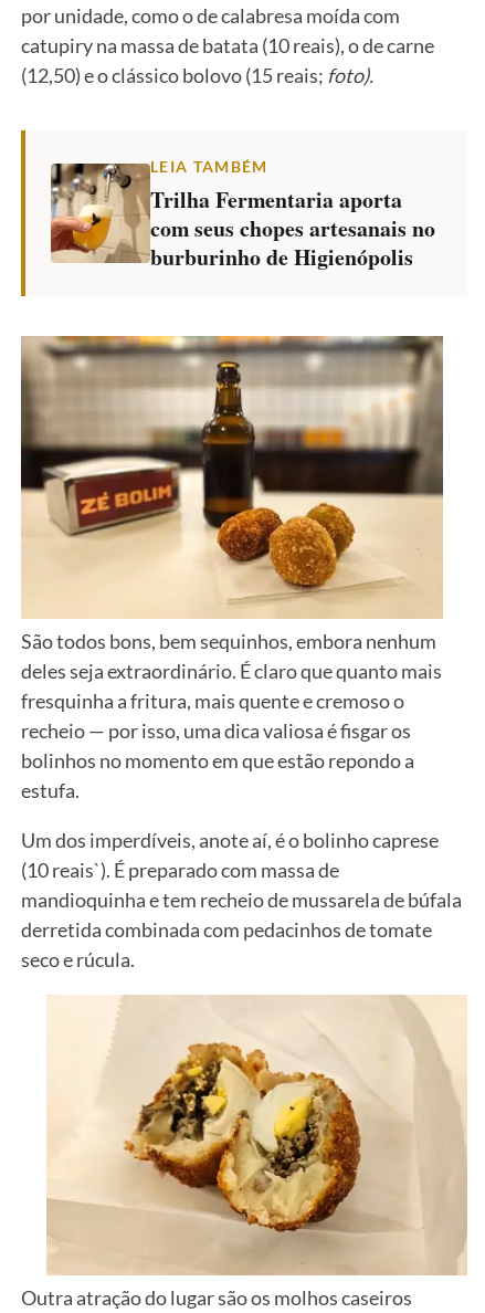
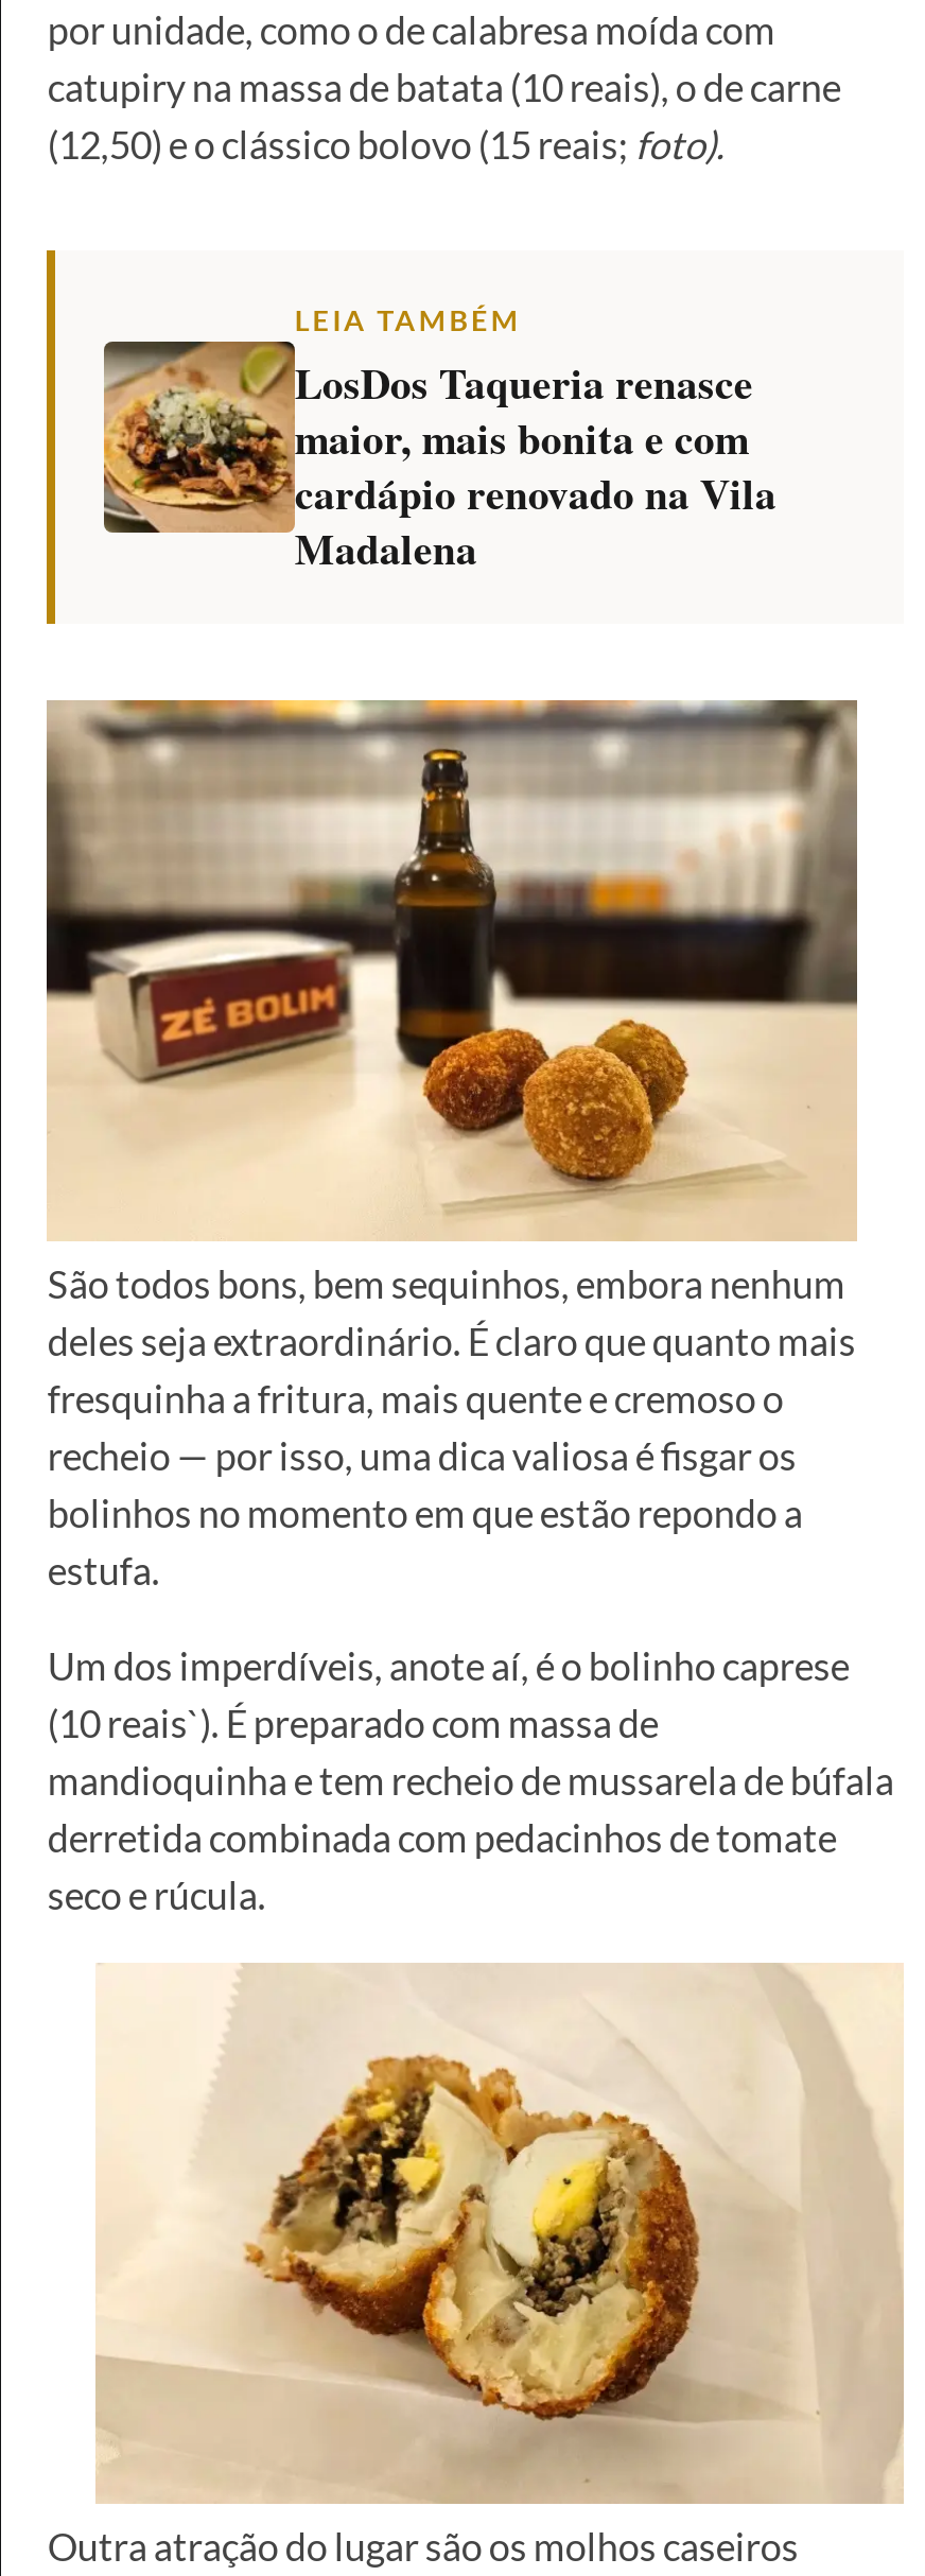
- [image]
- Trilha Fermentaria aporta
- com seus chopes artesanais no
- burburinho de Higienópolis
+ [image]
+ LosDos Taqueria renasce
+ maior, mais bonita e com
+ cardápio renovado na Vila
+ Madalena
